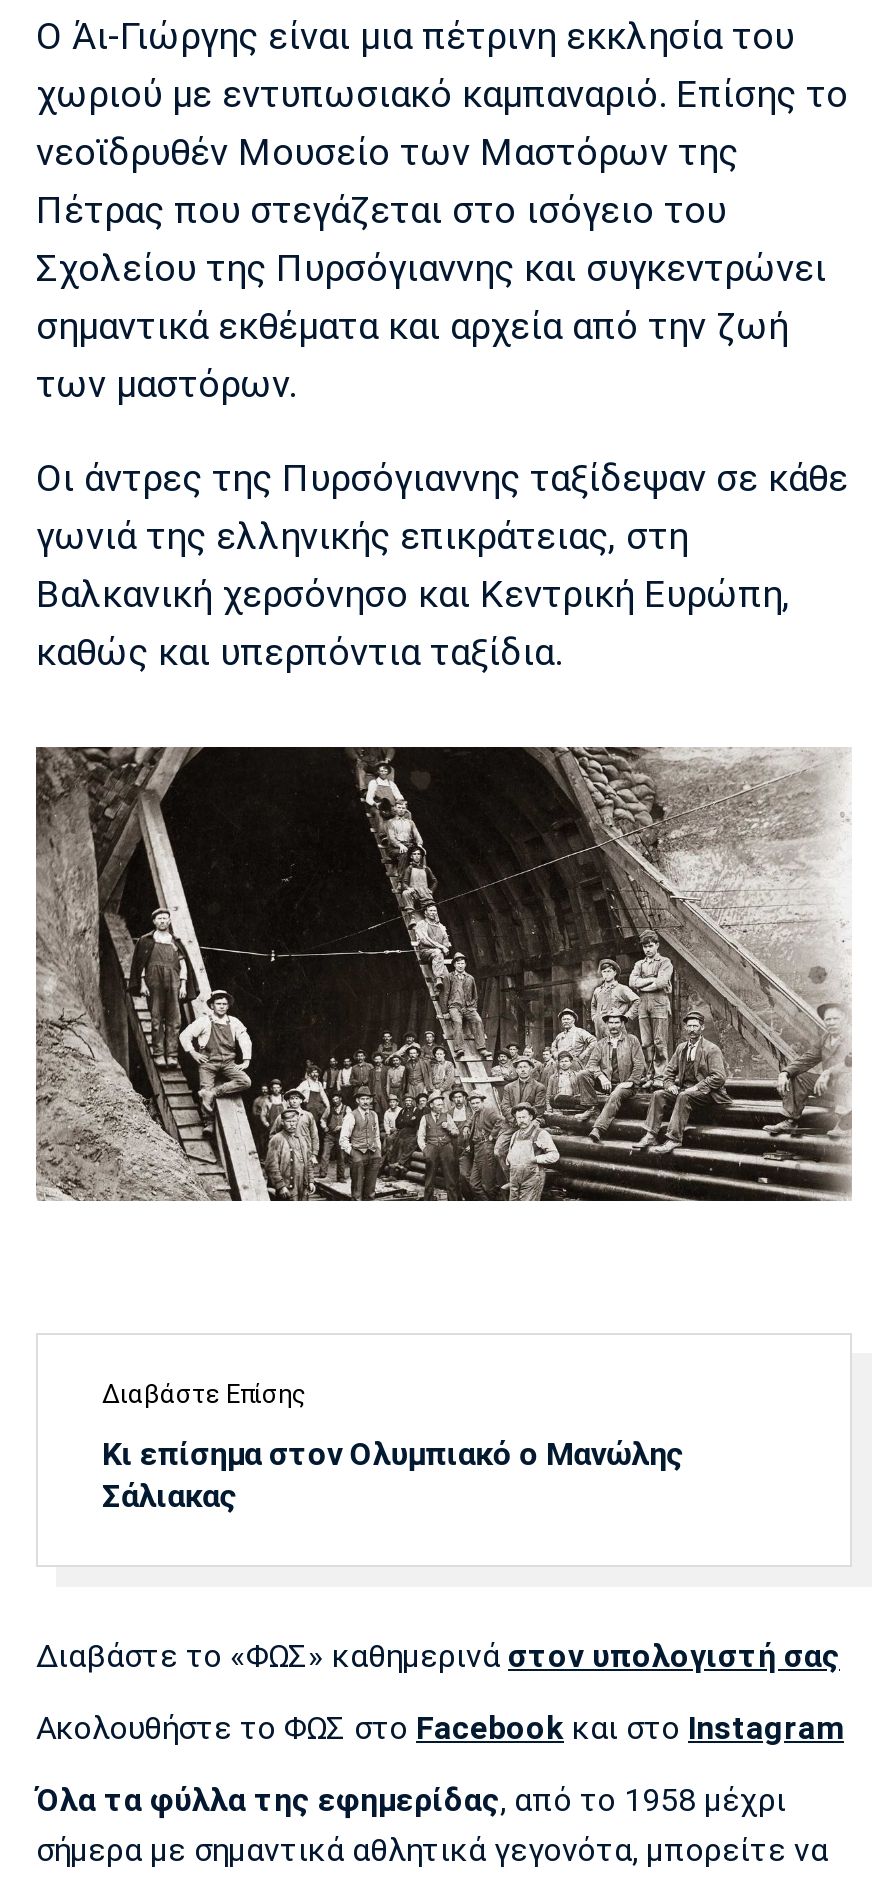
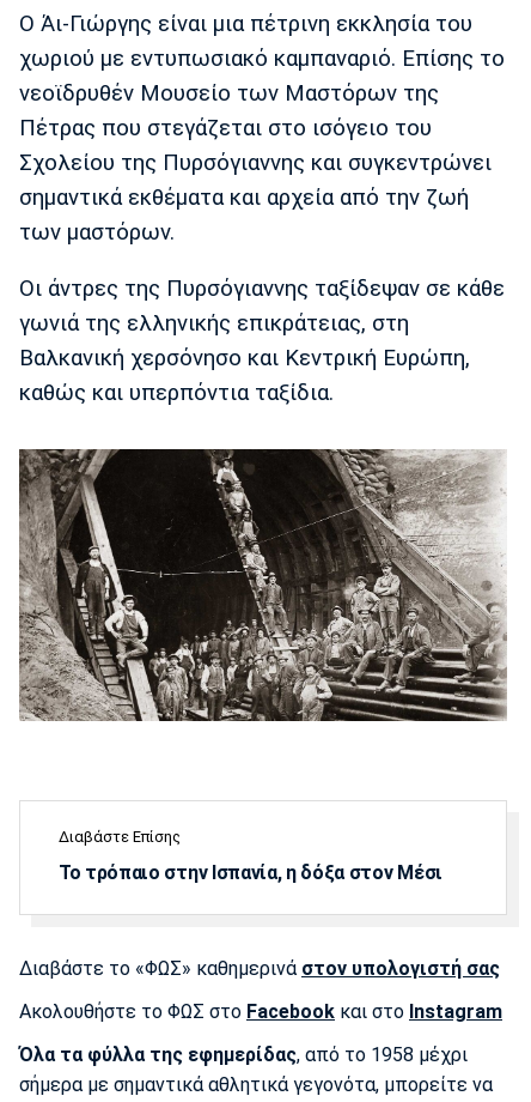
- Κι επίσημα στον Ολυμπιακό ο Μανώλης
- Σάλιακας
+ Το τρόπαιο στην Ισπανία, η δόξα στον Μέσι
